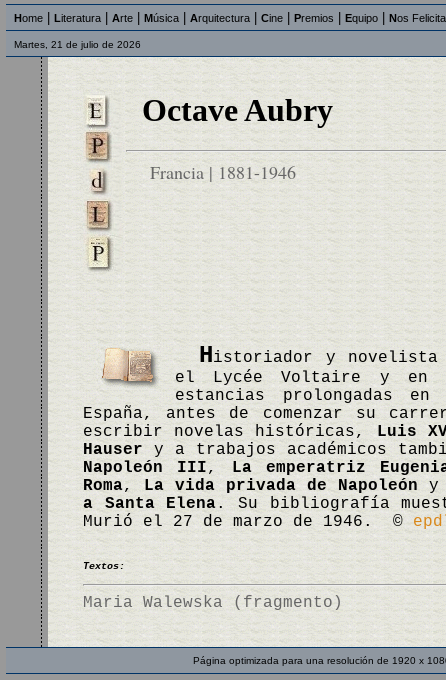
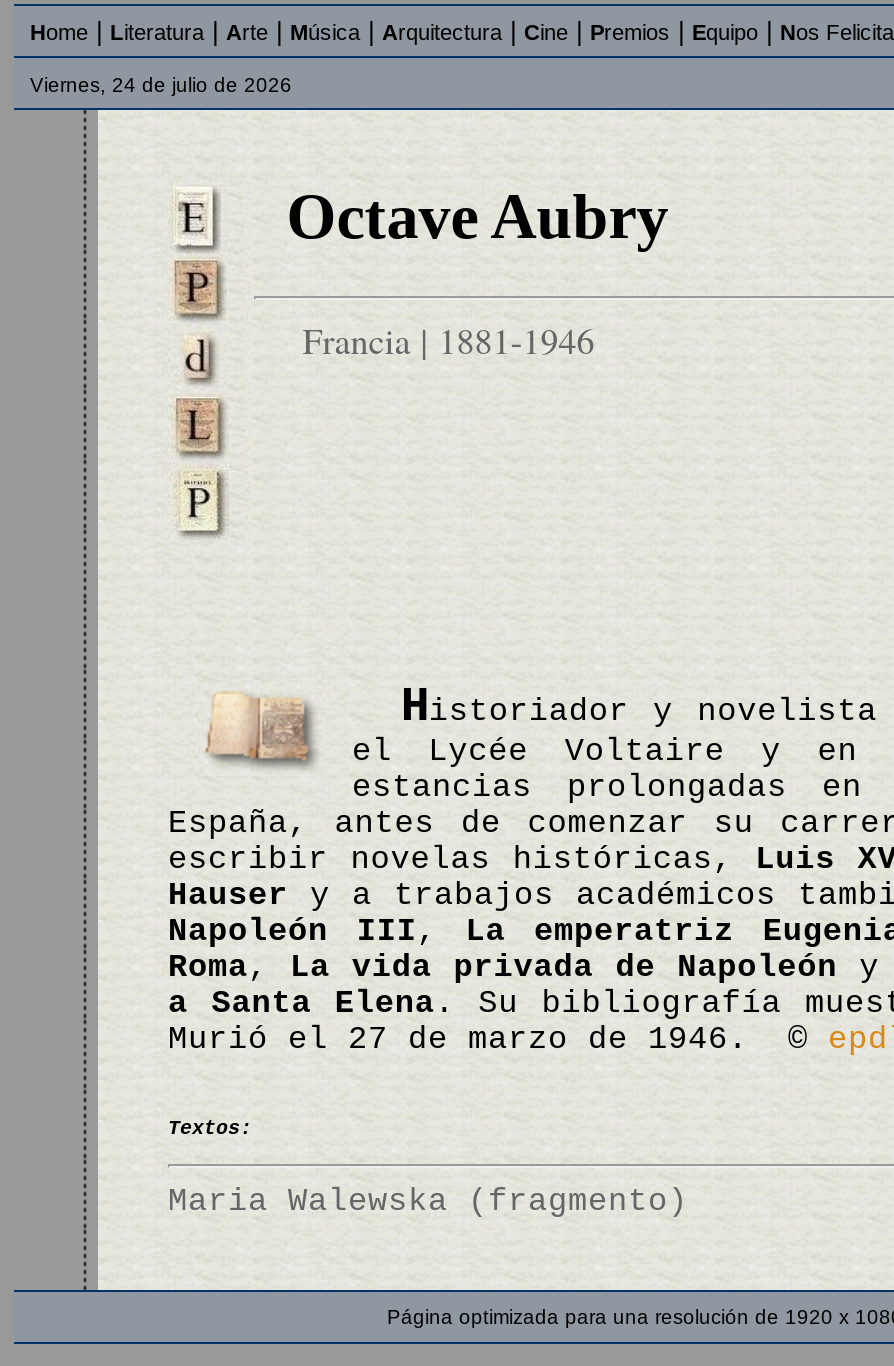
- Martes, 21 de julio de 2026
+ Viernes, 24 de julio de 2026
